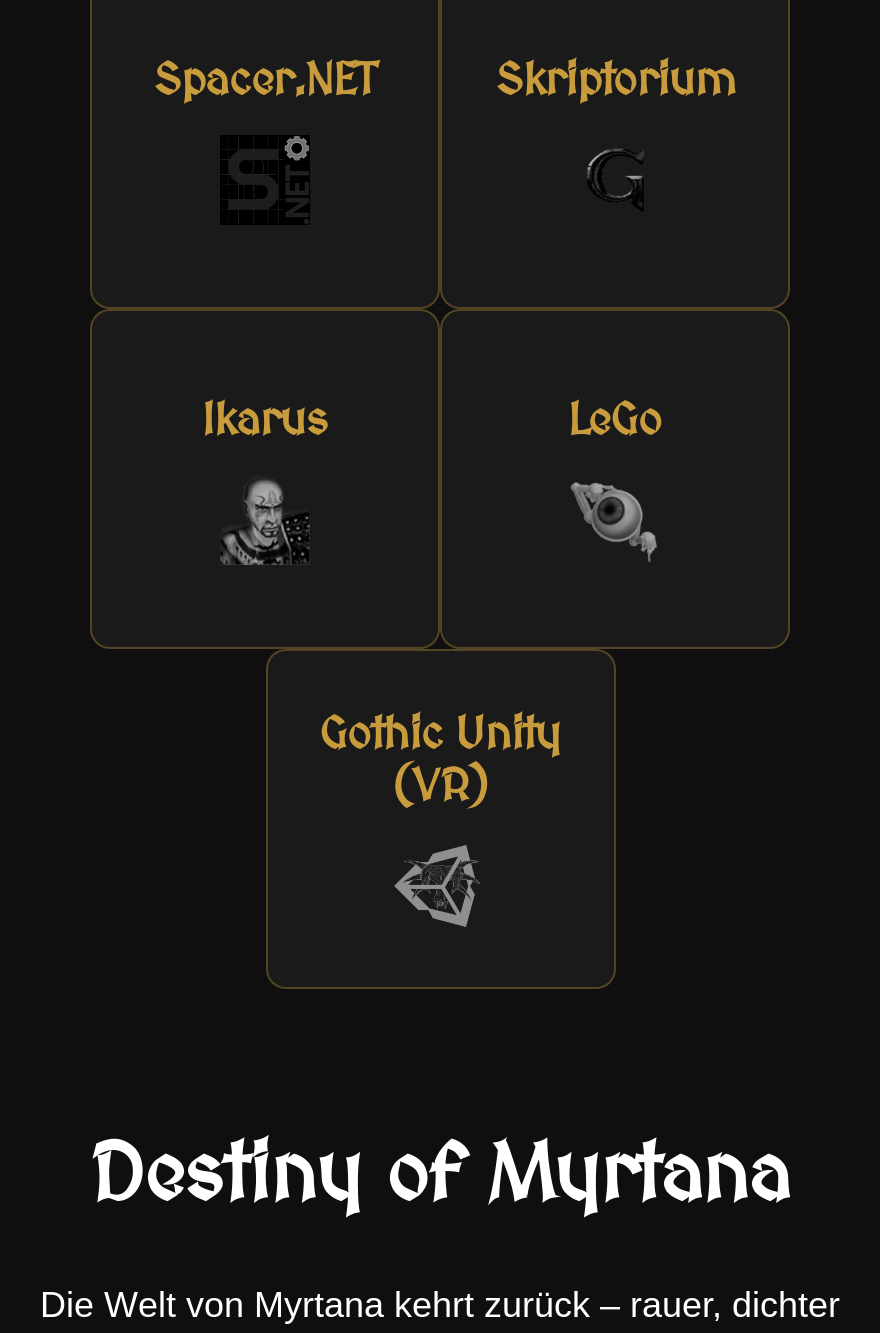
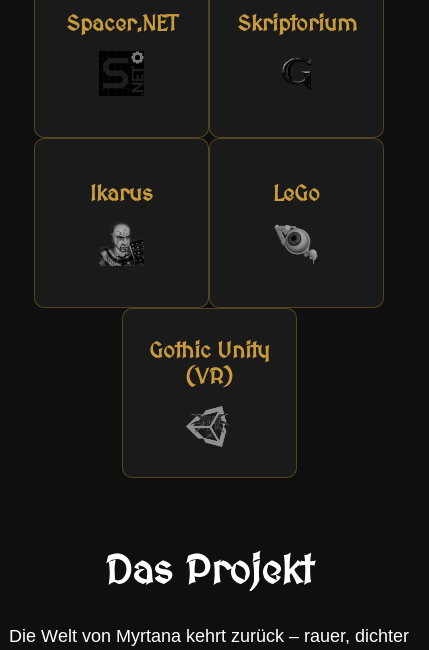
- Destiny of Myrtana
+ Das Projekt
